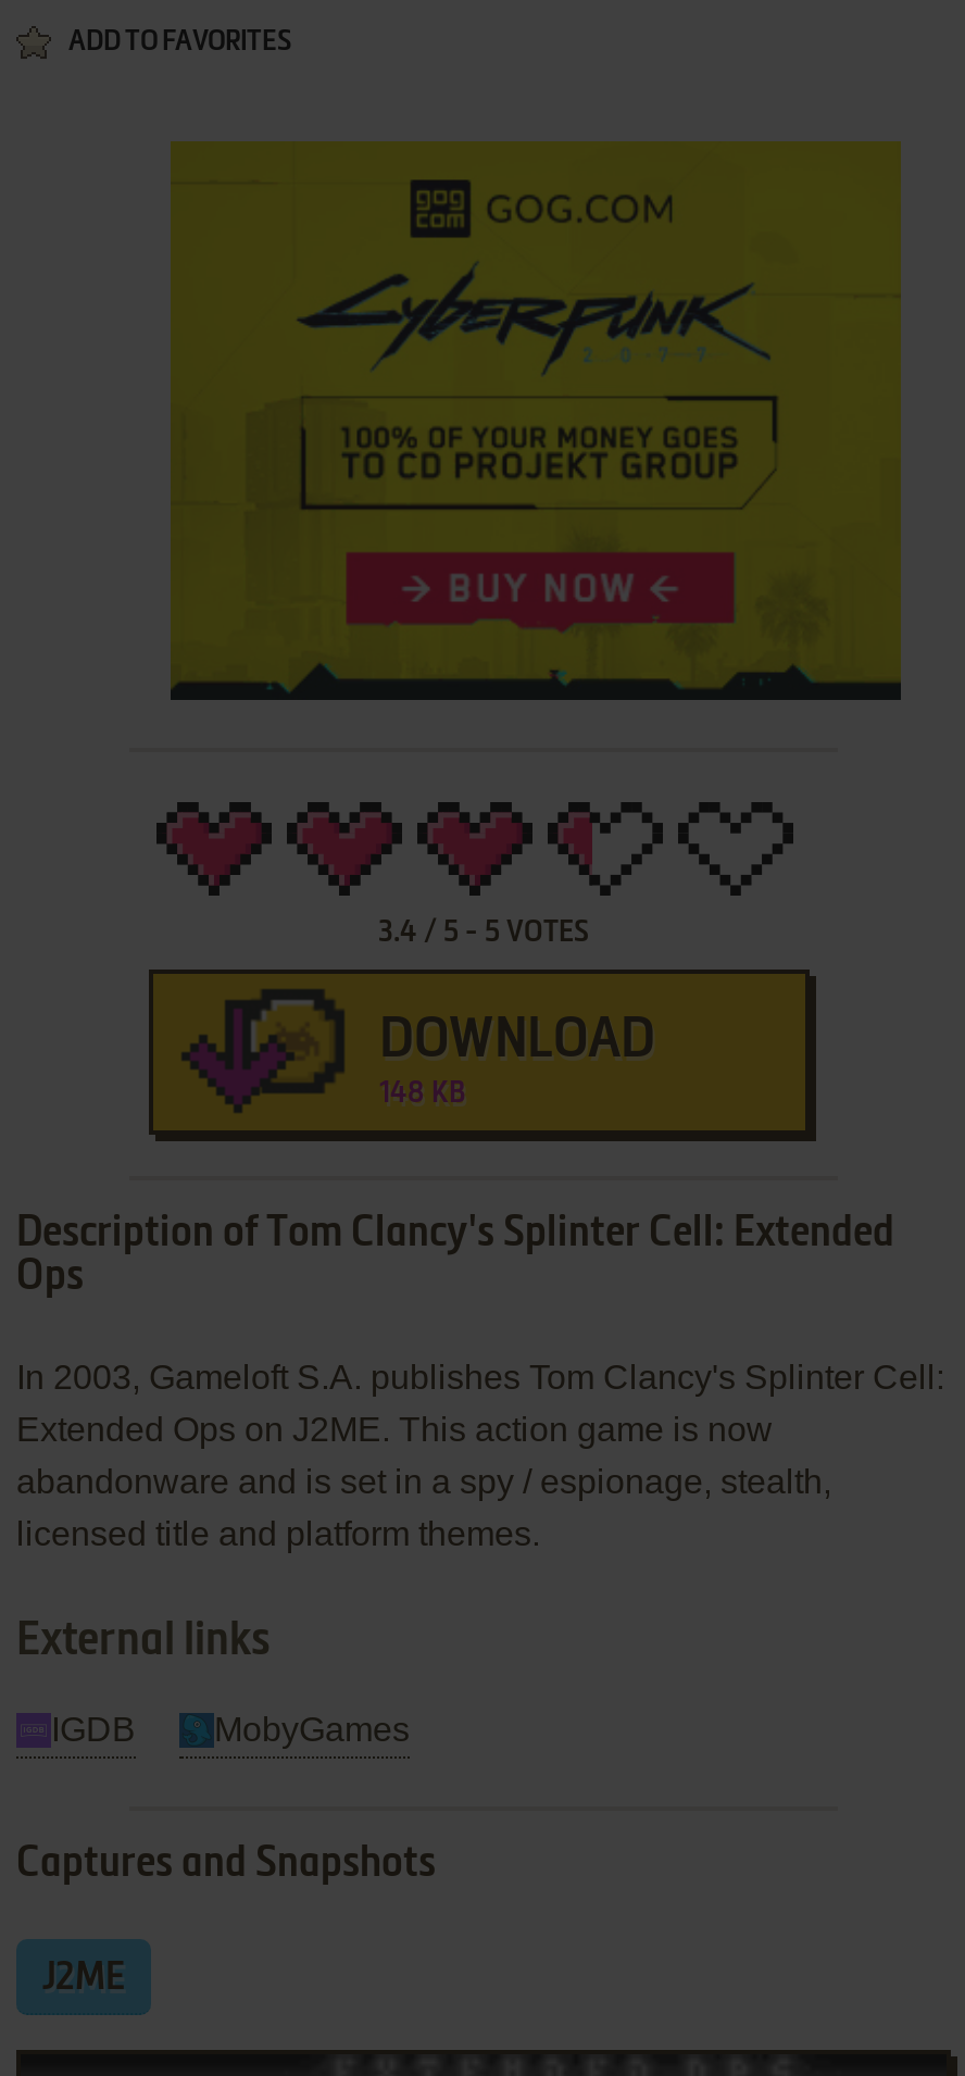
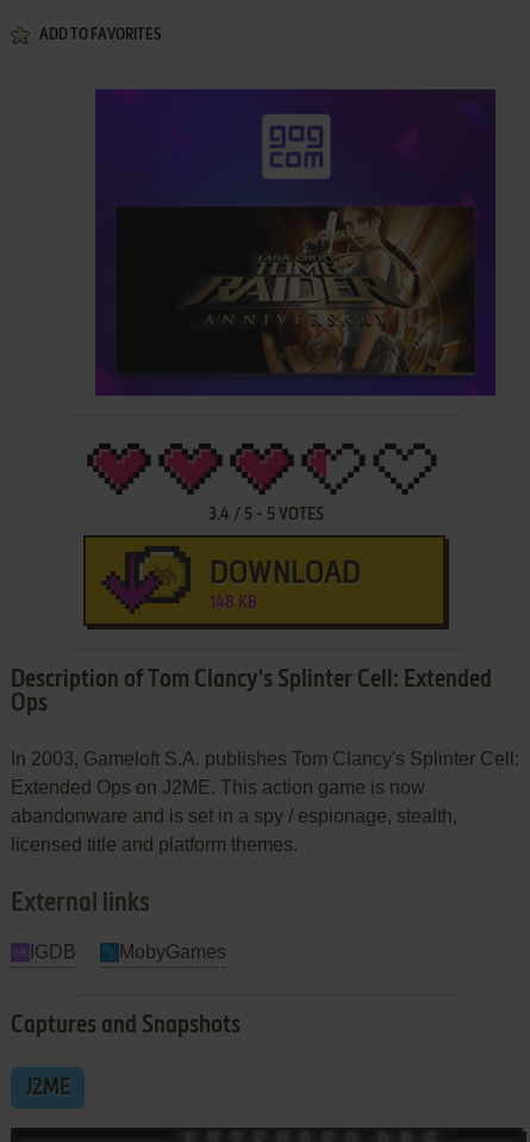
- [image]
+ [image]
